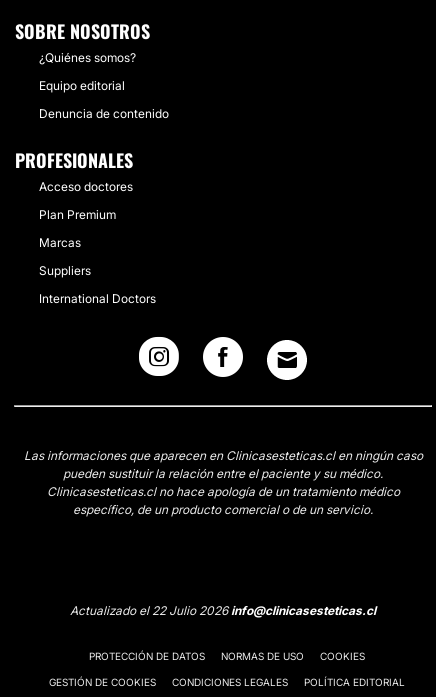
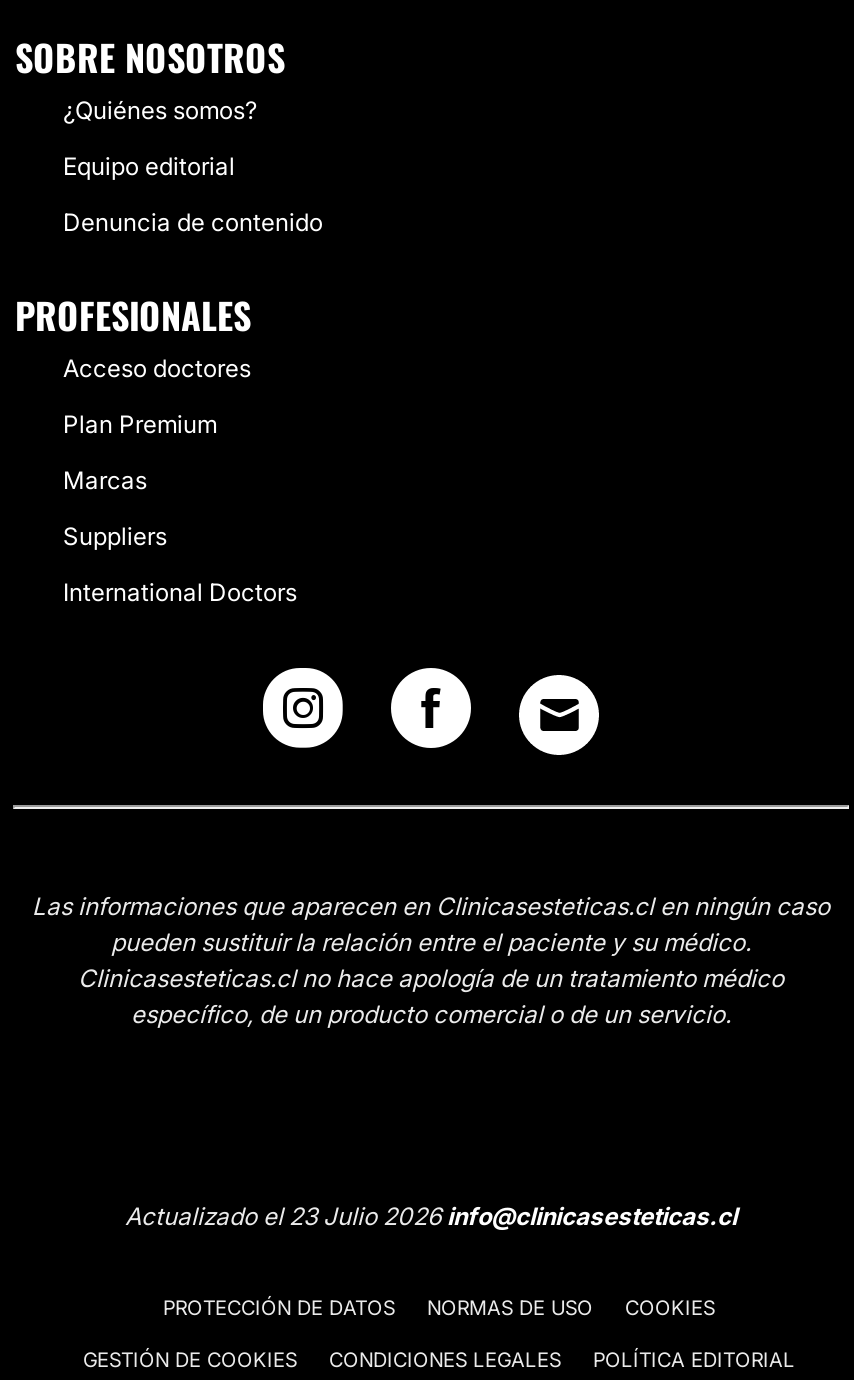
- Actualizado el 22 Julio 2026info@clinicasesteticas.cl
+ Actualizado el 23 Julio 2026info@clinicasesteticas.cl
